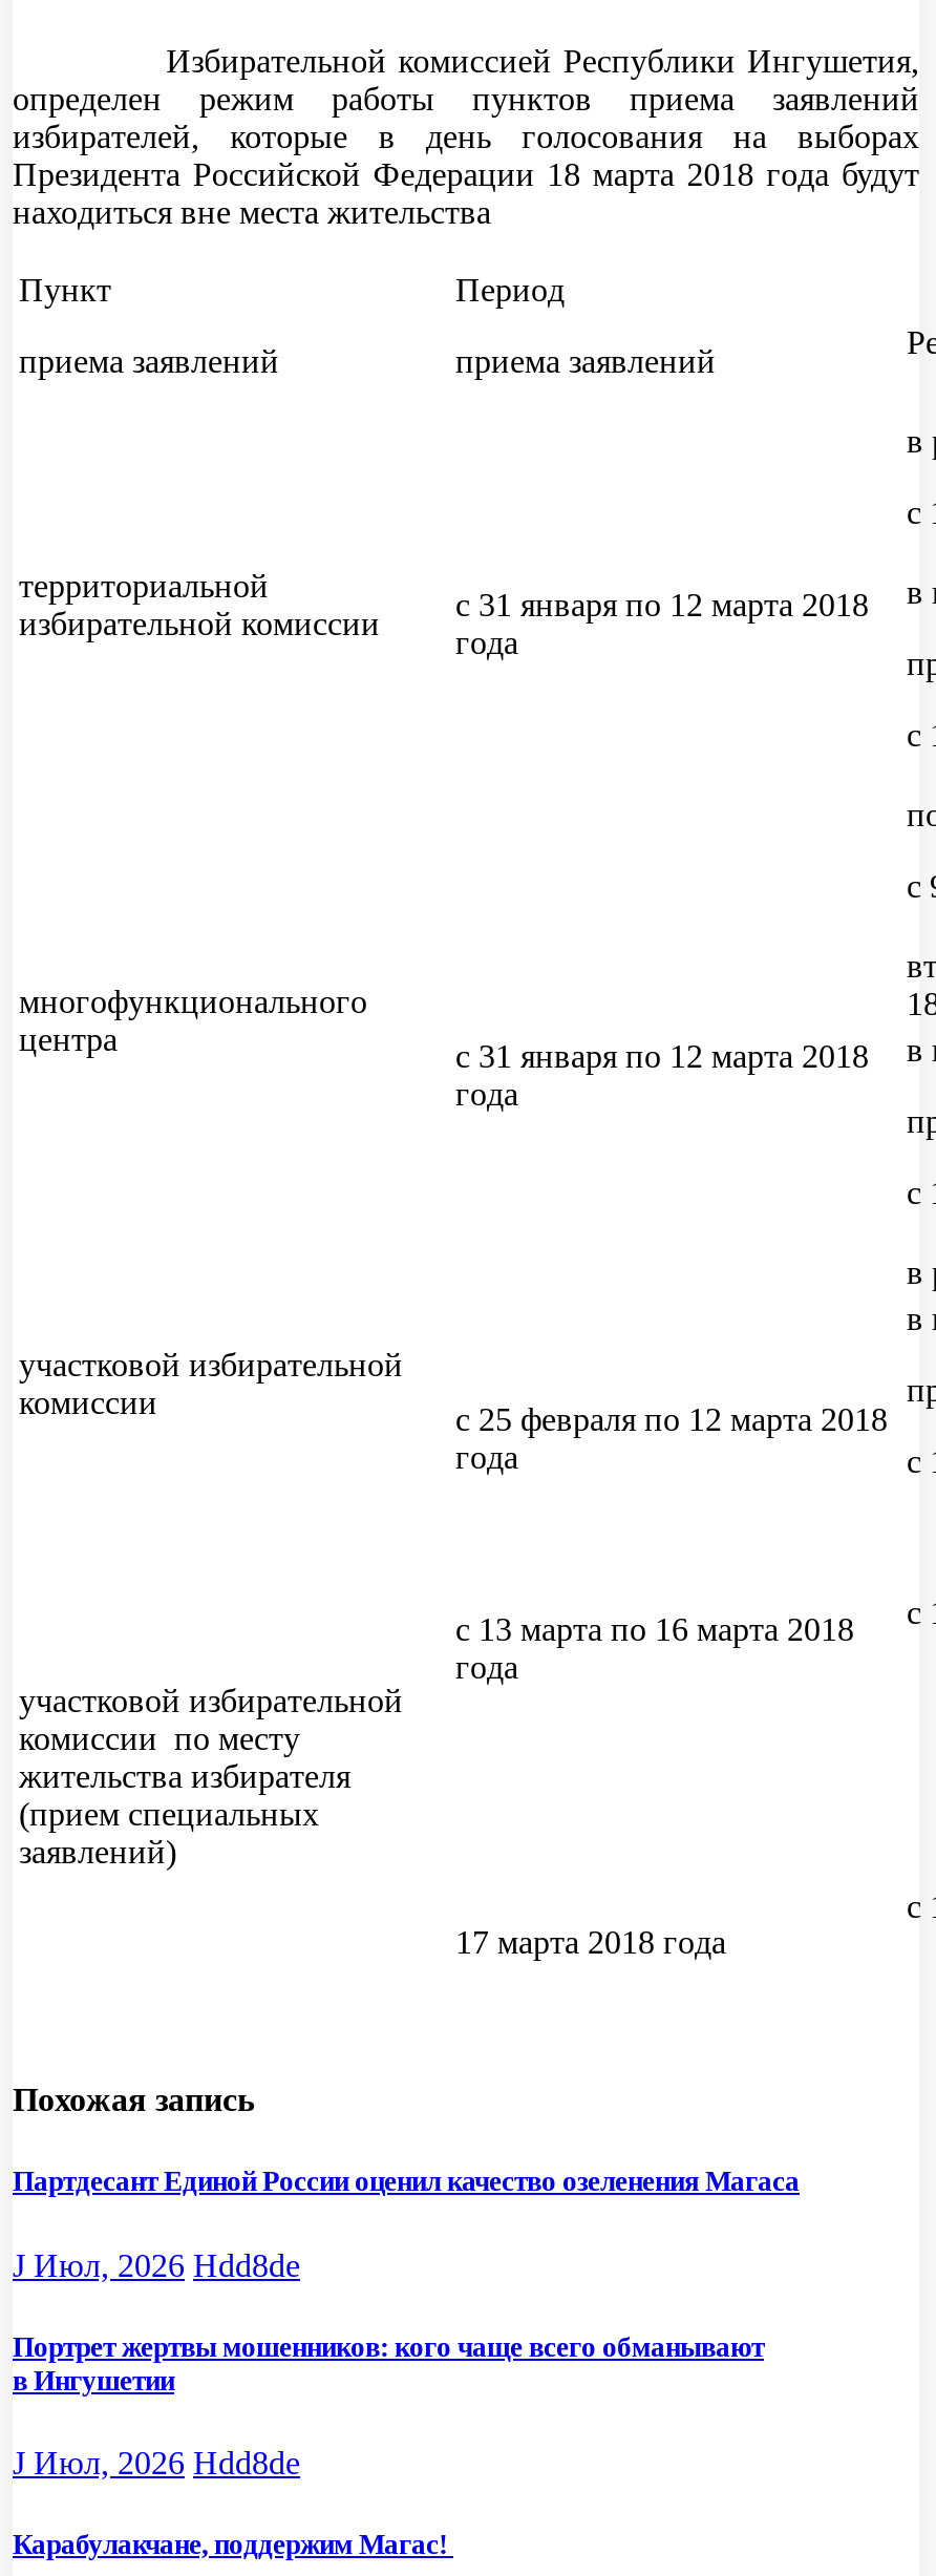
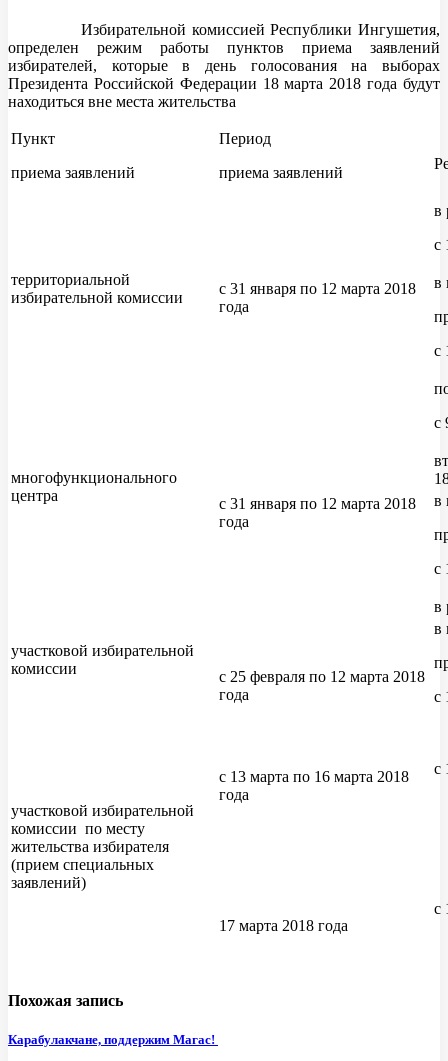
- Партдесант Единой России оценил качество озеленения Магаса
- J Июл, 2026 Hdd8de
- Портрет жертвы мошенников: кого чаще всего обманывают
- в Ингушетии
- J Июл, 2026 Hdd8de
